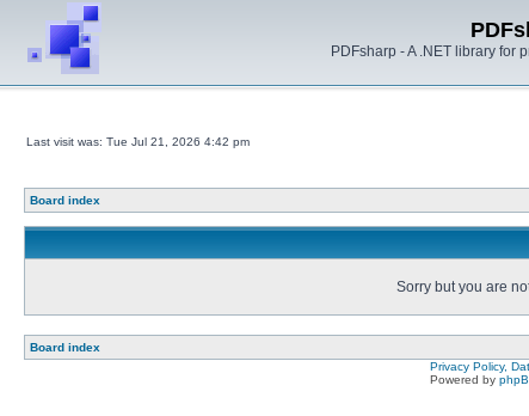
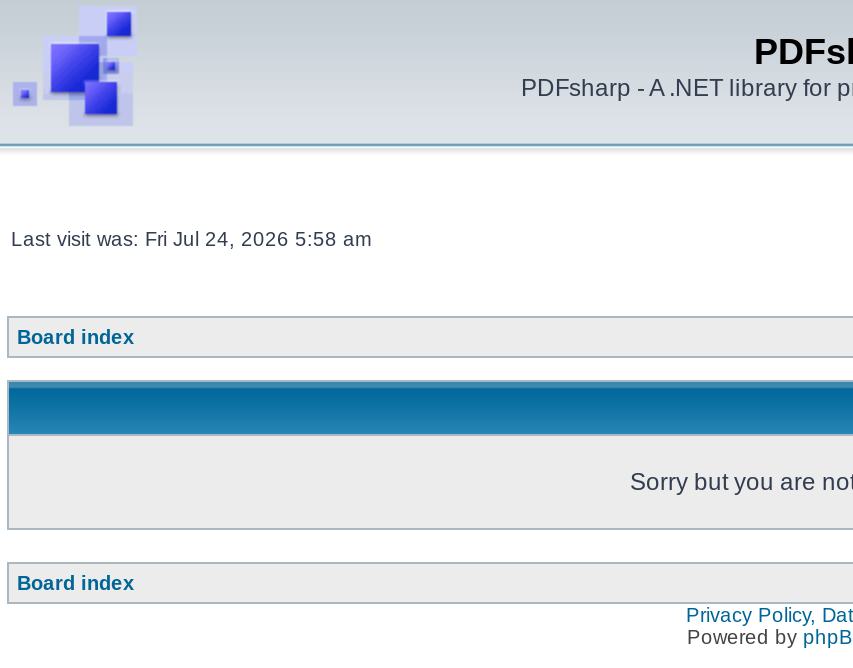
- Last visit was: Tue Jul 21, 2026 4:42 pm
+ Last visit was: Fri Jul 24, 2026 5:58 am
